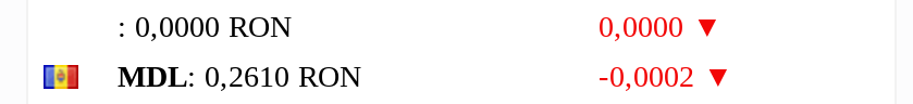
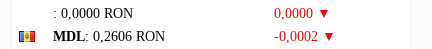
- MDL: 0,2610 RON
+ MDL: 0,2606 RON
